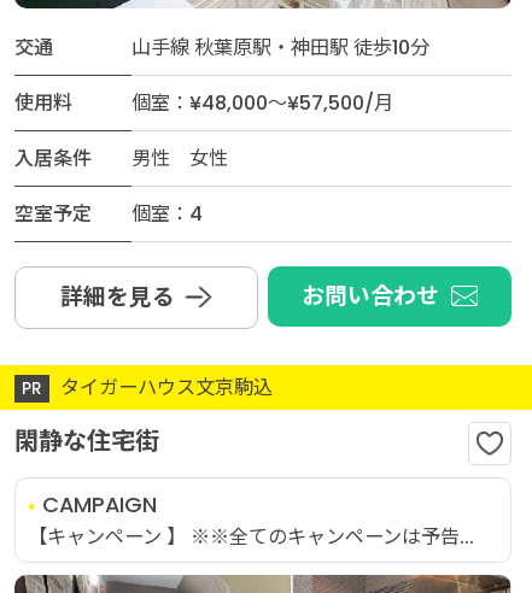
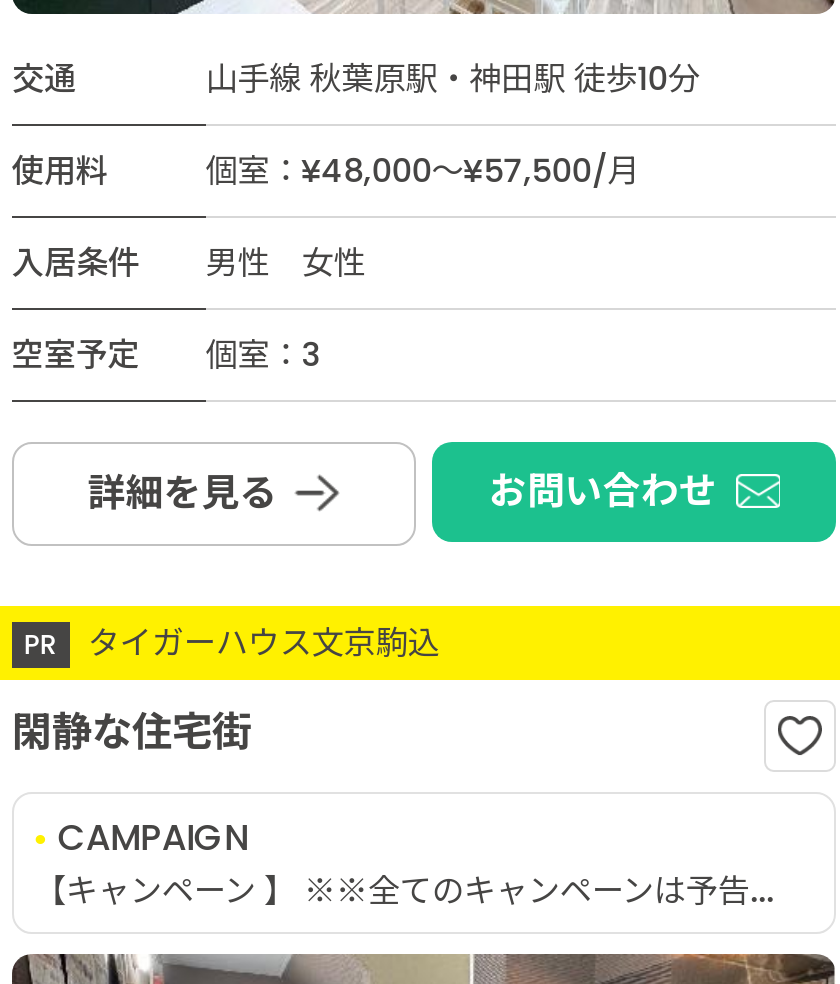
- 空室予定 個室：4
+ 空室予定 個室：3
